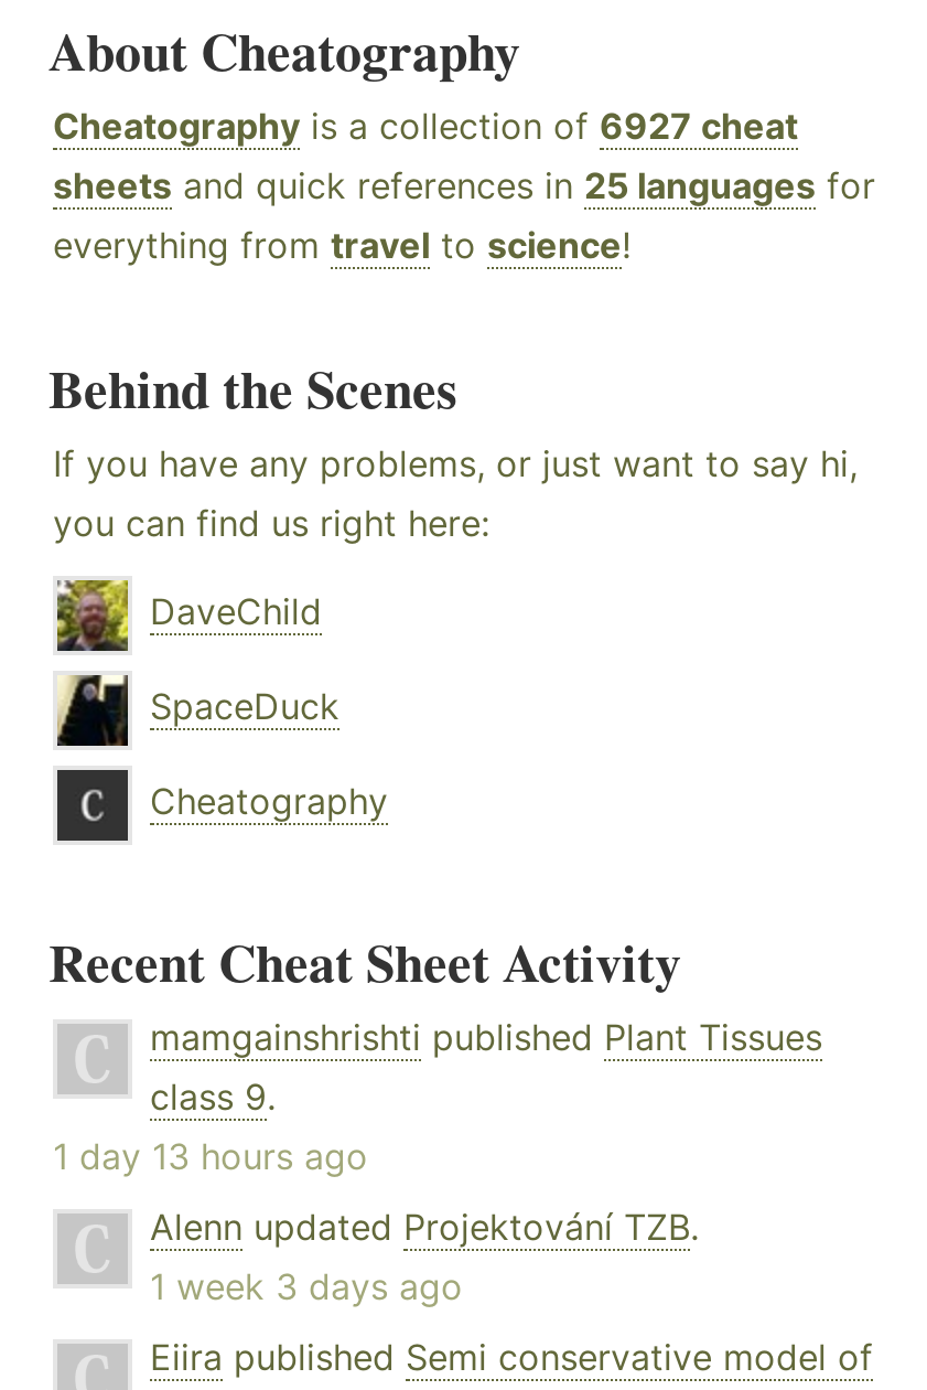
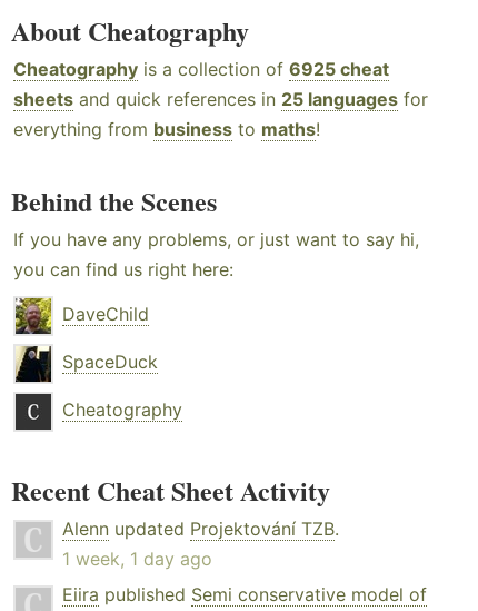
- Cheatography is a collection of 6927 cheat
+ Cheatography is a collection of 6925 cheat

- everything from travel to science!
+ everything from business to maths!

- mamgainshrishti published Plant Tissues
- class 9.
- 1 day 13 hours ago

- 1 week 3 days ago
+ 1 week, 1 day ago
